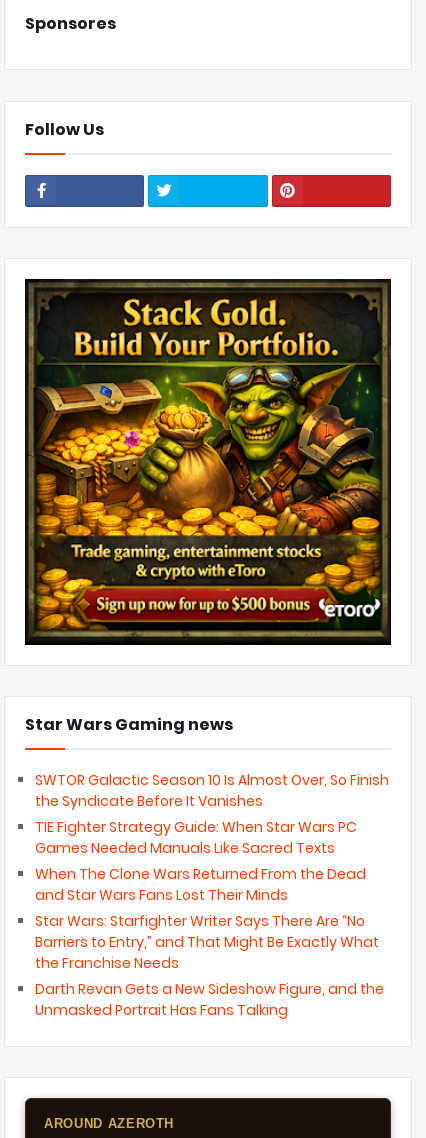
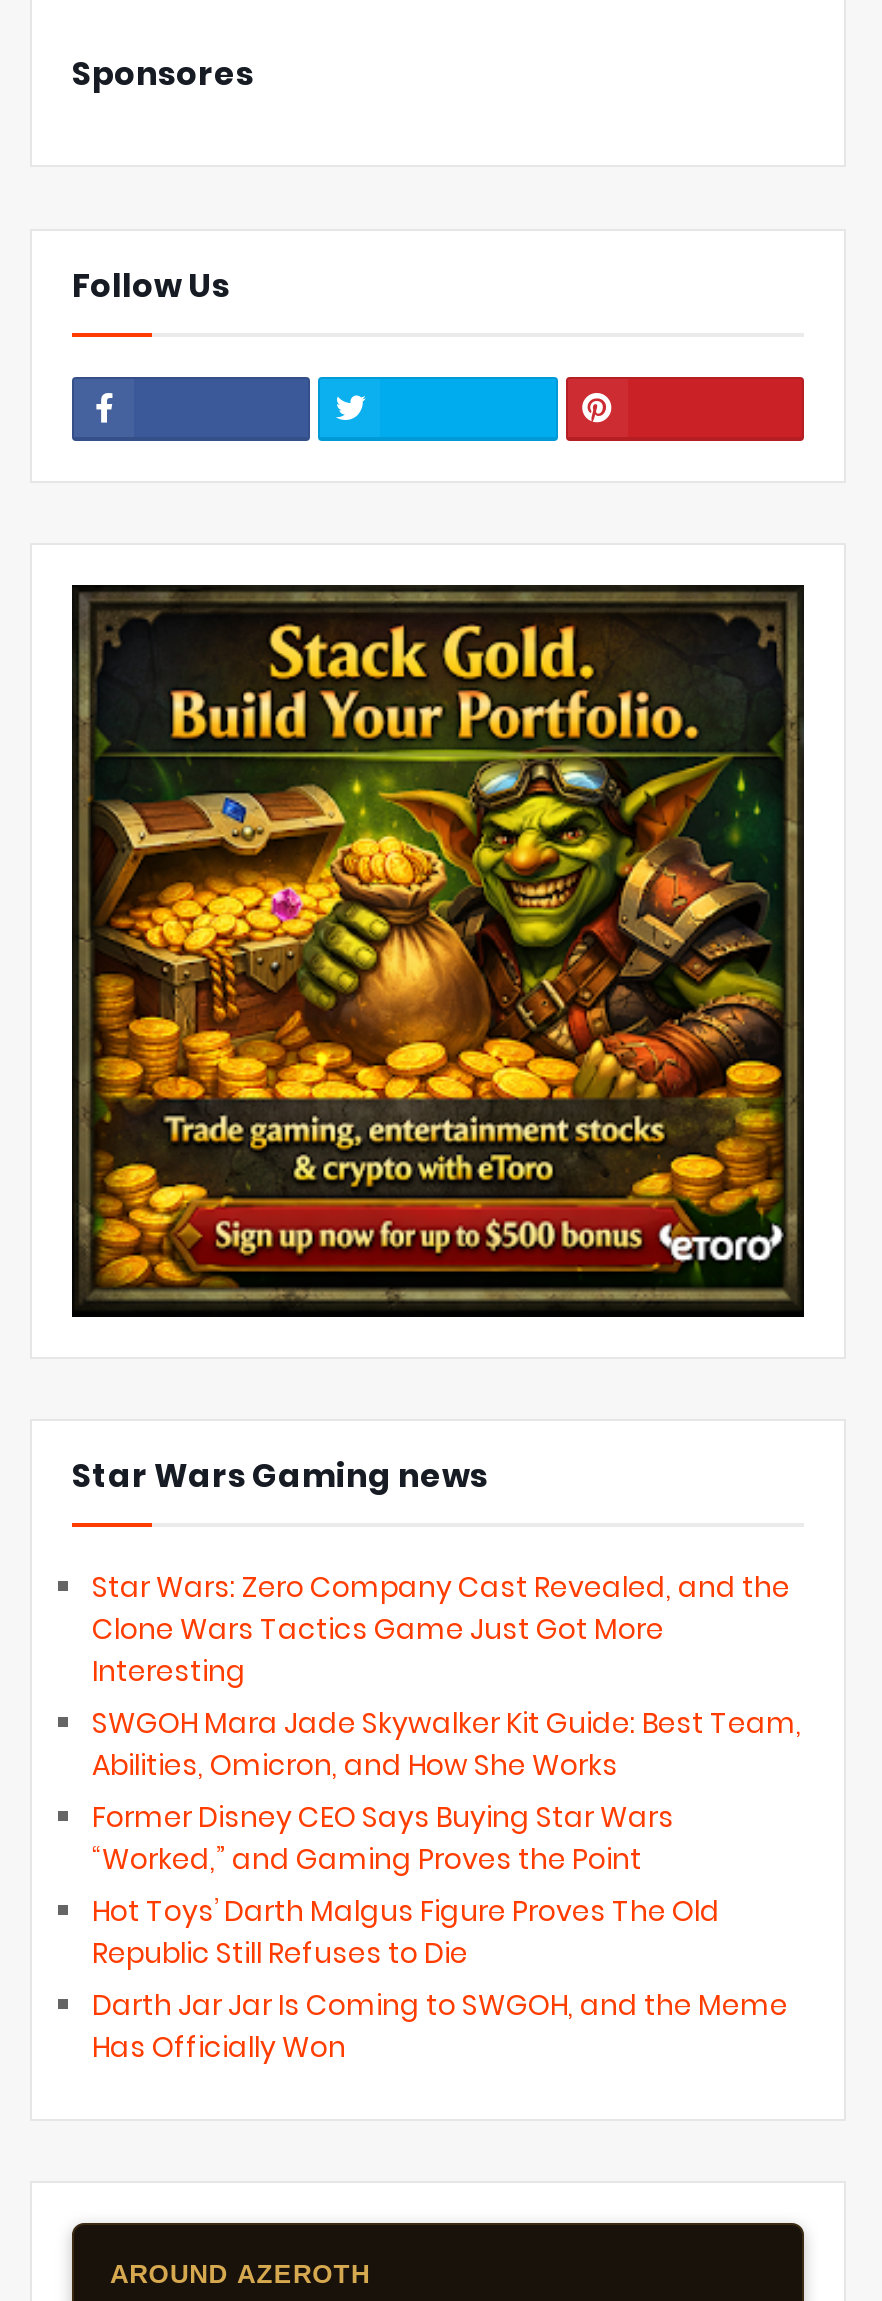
- SWTOR Galactic Season 10 Is Almost Over, So Finish
- the Syndicate Before It Vanishes
- TIE Fighter Strategy Guide: When Star Wars PC
- Games Needed Manuals Like Sacred Texts
- When The Clone Wars Returned From the Dead
- and Star Wars Fans Lost Their Minds
- Star Wars: Starfighter Writer Says There Are “No
- Barriers to Entry,” and That Might Be Exactly What
- the Franchise Needs
- Darth Revan Gets a New Sideshow Figure, and the
- Unmasked Portrait Has Fans Talking
+ Star Wars: Zero Company Cast Revealed, and the
+ Clone Wars Tactics Game Just Got More
+ Interesting
+ SWGOH Mara Jade Skywalker Kit Guide: Best Team,
+ Abilities, Omicron, and How She Works
+ Former Disney CEO Says Buying Star Wars
+ “Worked,” and Gaming Proves the Point
+ Hot Toys’ Darth Malgus Figure Proves The Old
+ Republic Still Refuses to Die
+ Darth Jar Jar Is Coming to SWGOH, and the Meme
+ Has Officially Won
